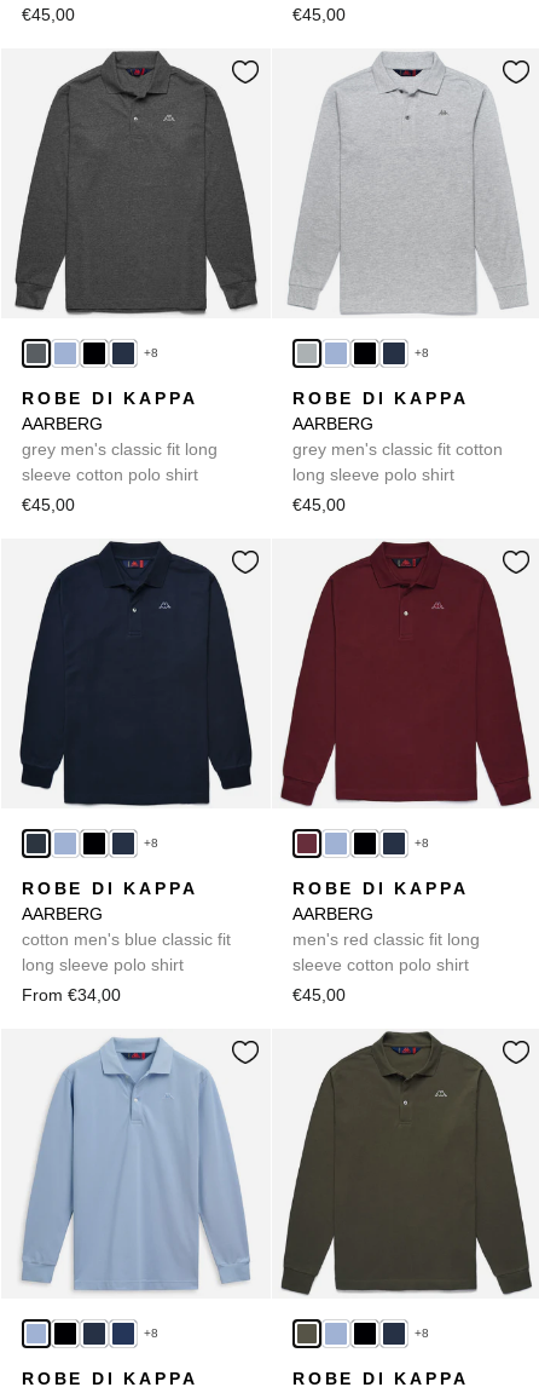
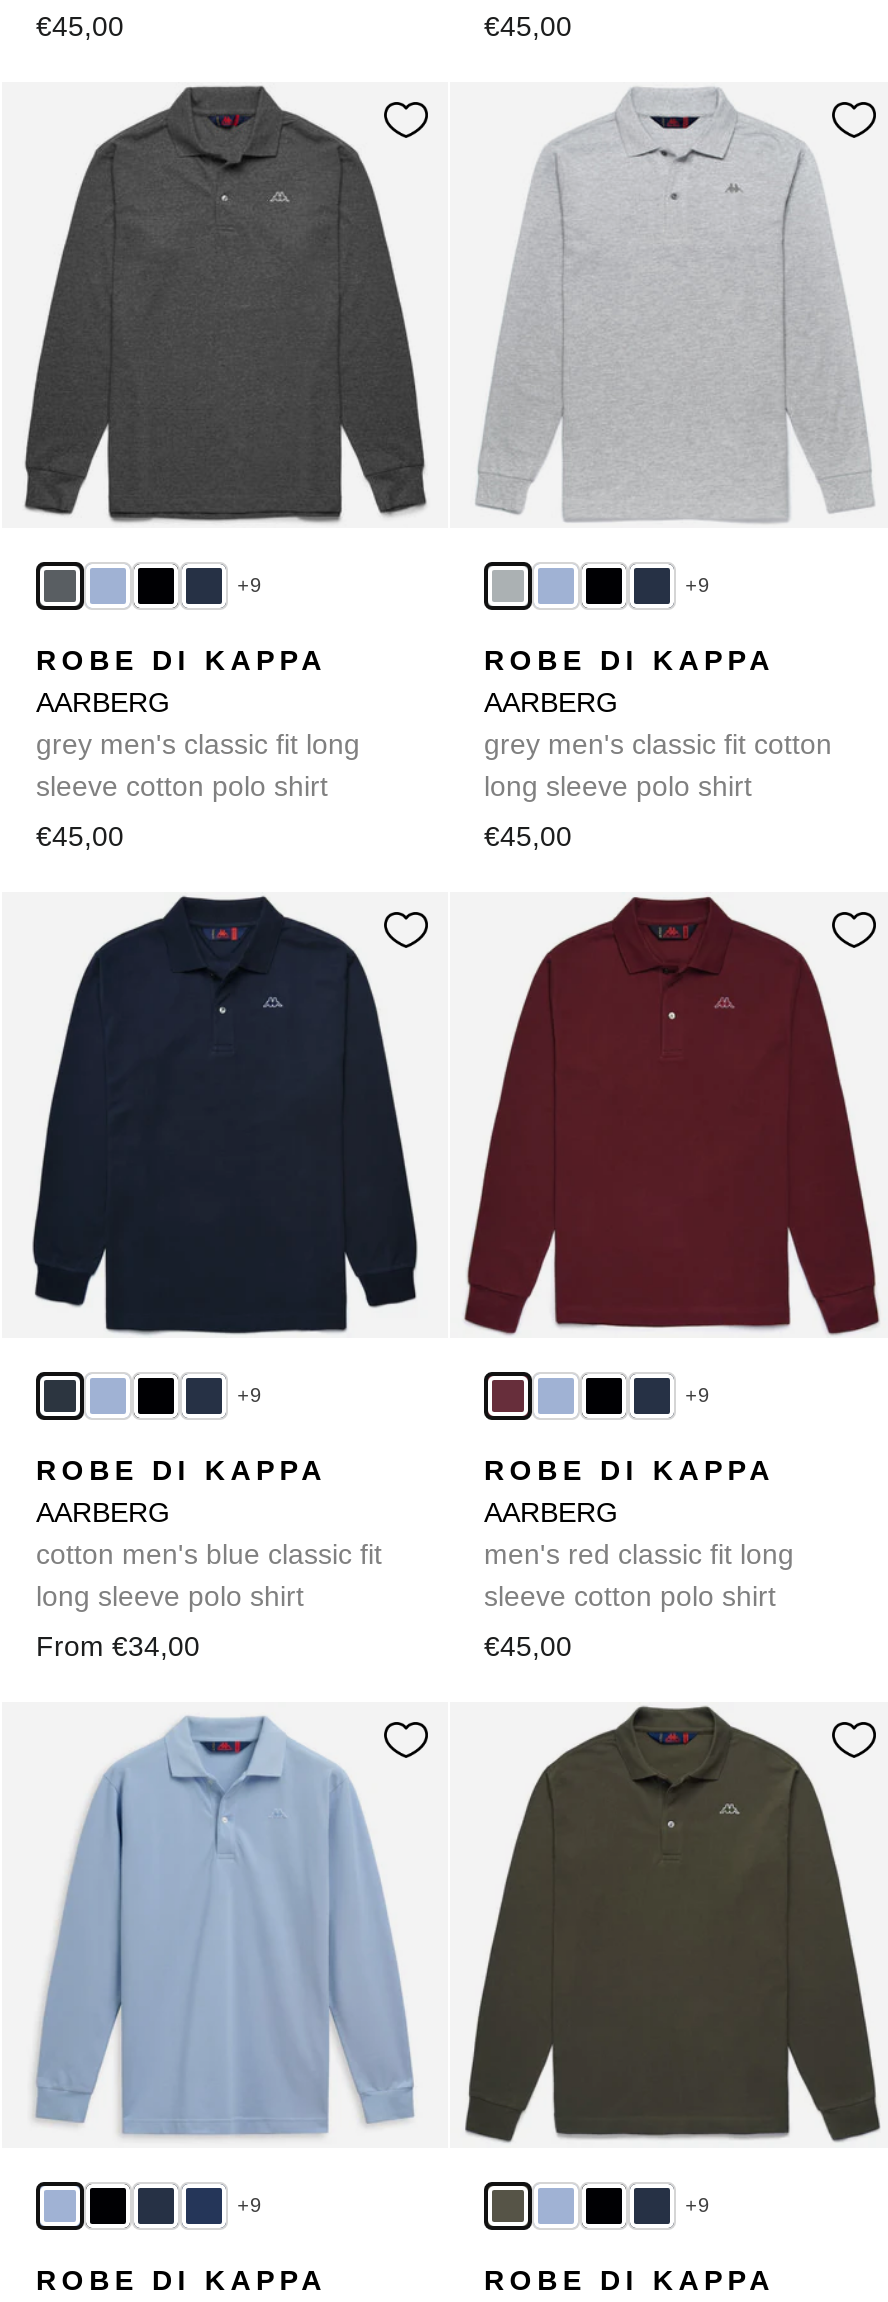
- +8
+ +9

- +8
+ +9

- +8
+ +9

- +8
+ +9

- +8
+ +9

- +8
+ +9
